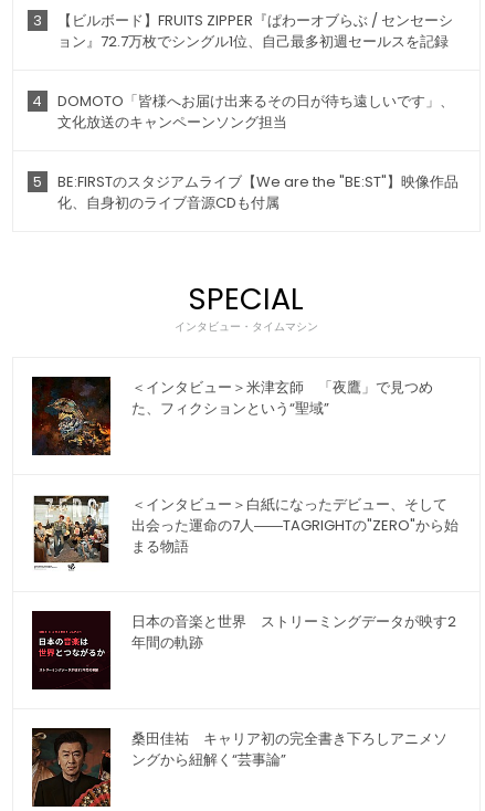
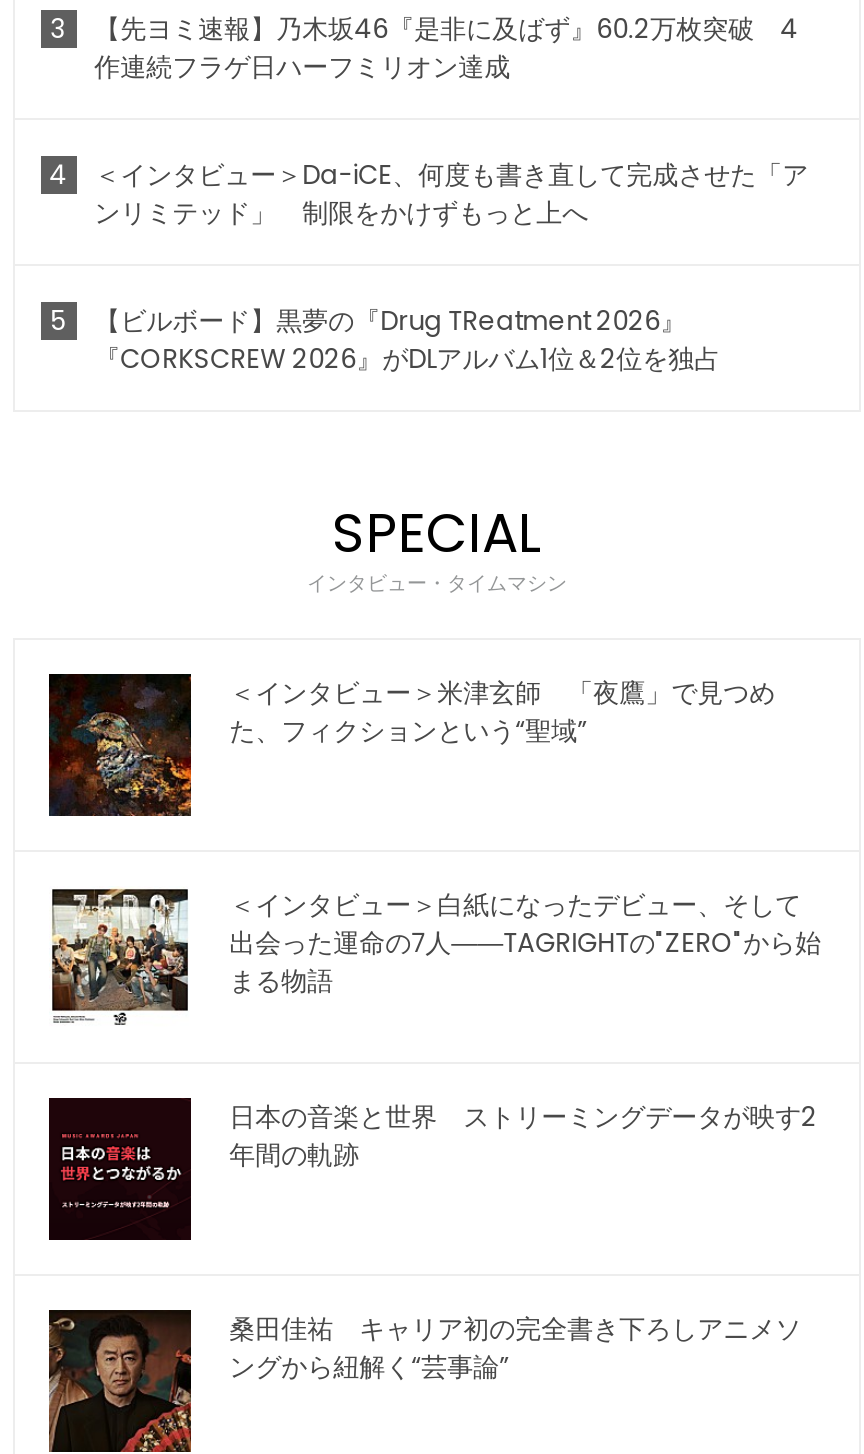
- 【ビルボード】FRUITS ZIPPER『ぱわーオブらぶ / センセーシ
- ョン』72.7万枚でシングル1位、自己最多初週セールスを記録
+ 【先ヨミ速報】乃木坂46『是非に及ばず』60.2万枚突破 4
+ 作連続フラゲ日ハーフミリオン達成

- DOMOTO「皆様へお届け出来るその日が待ち遠しいです」、
- 文化放送のキャンペーンソング担当
+ ＜インタビュー＞Da-iCE、何度も書き直して完成させた「ア
+ ンリミテッド」 制限をかけずもっと上へ

- BE:FIRSTのスタジアムライブ【We are the "BE:ST"】映像作品
- 化、自身初のライブ音源CDも付属
+ 【ビルボード】黒夢の『Drug TReatment 2026』
+ 『CORKSCREW 2026』がDLアルバム1位＆2位を独占
